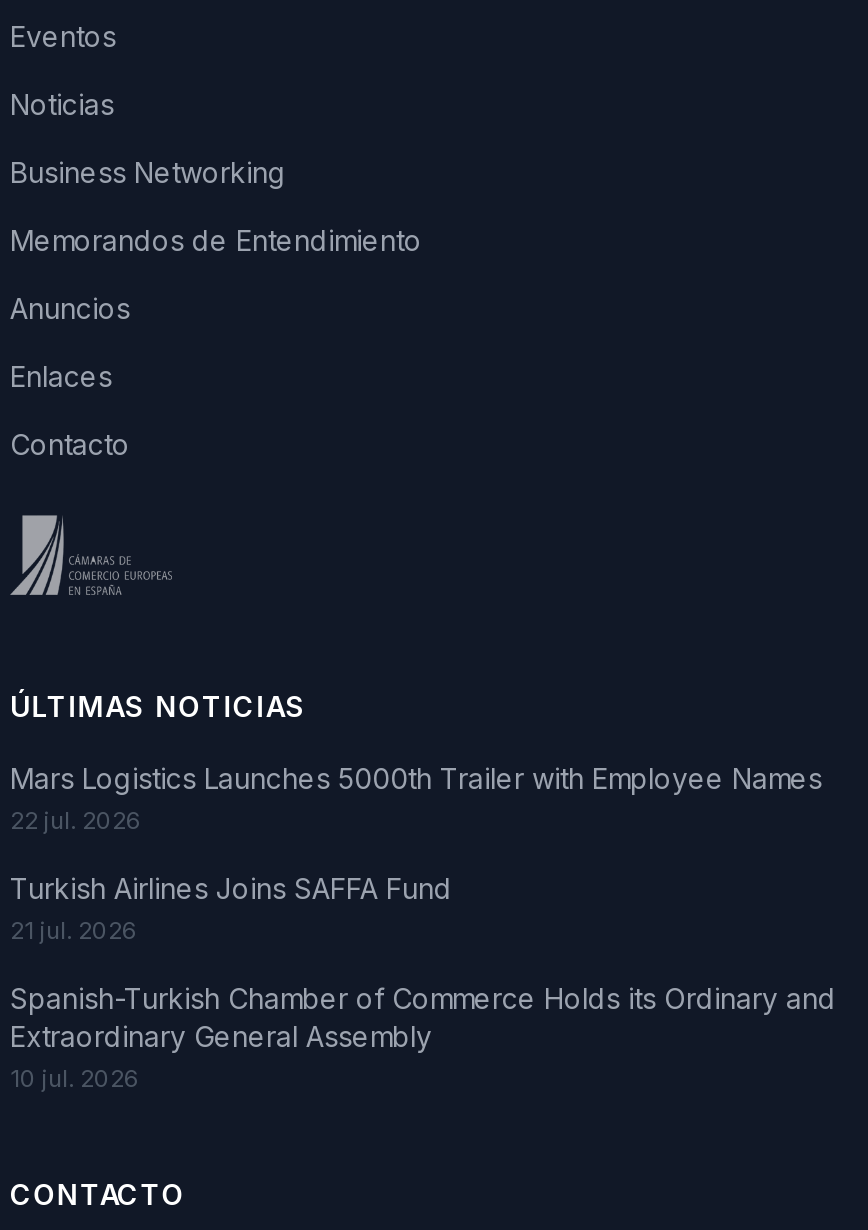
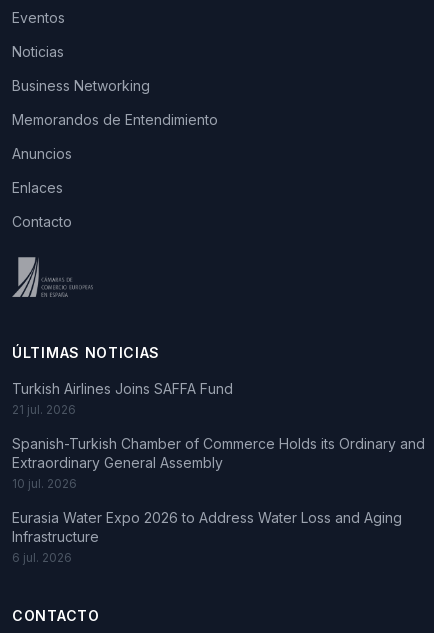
- Mars Logistics Launches 5000th Trailer with Employee Names
- 22 jul. 2026

moved up: Turkish Airlines Joins SAFFA Fund | 21 jul. 2026 | Spanish-Turkish Chamber of Commerce Holds its Ordinary and | Extraordinary General Assembly | 10 jul. 2026

+ Eurasia Water Expo 2026 to Address Water Loss and Aging
+ Infrastructure
+ 6 jul. 2026
